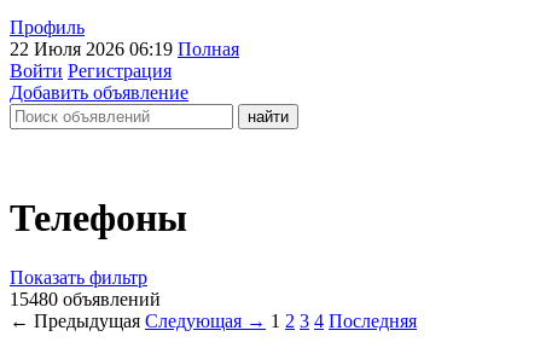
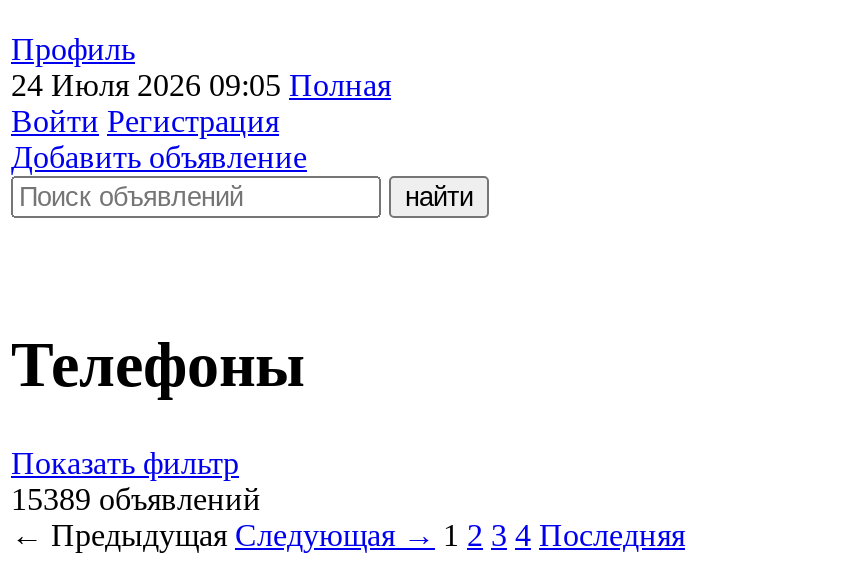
- 22 Июля 2026 06:19 Полная
+ 24 Июля 2026 09:05 Полная

- 15480 объявлений
+ 15389 объявлений
